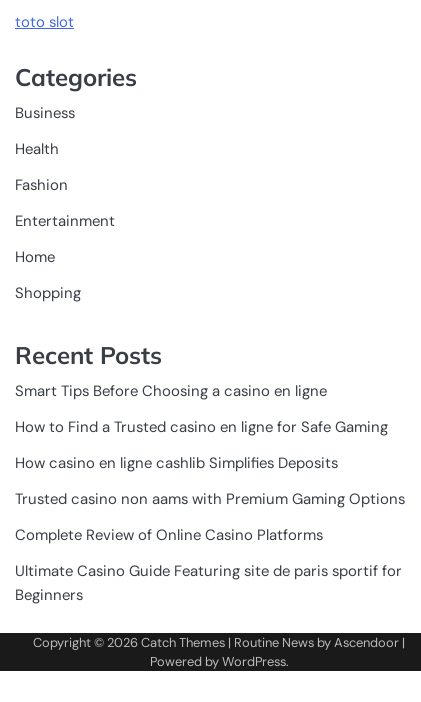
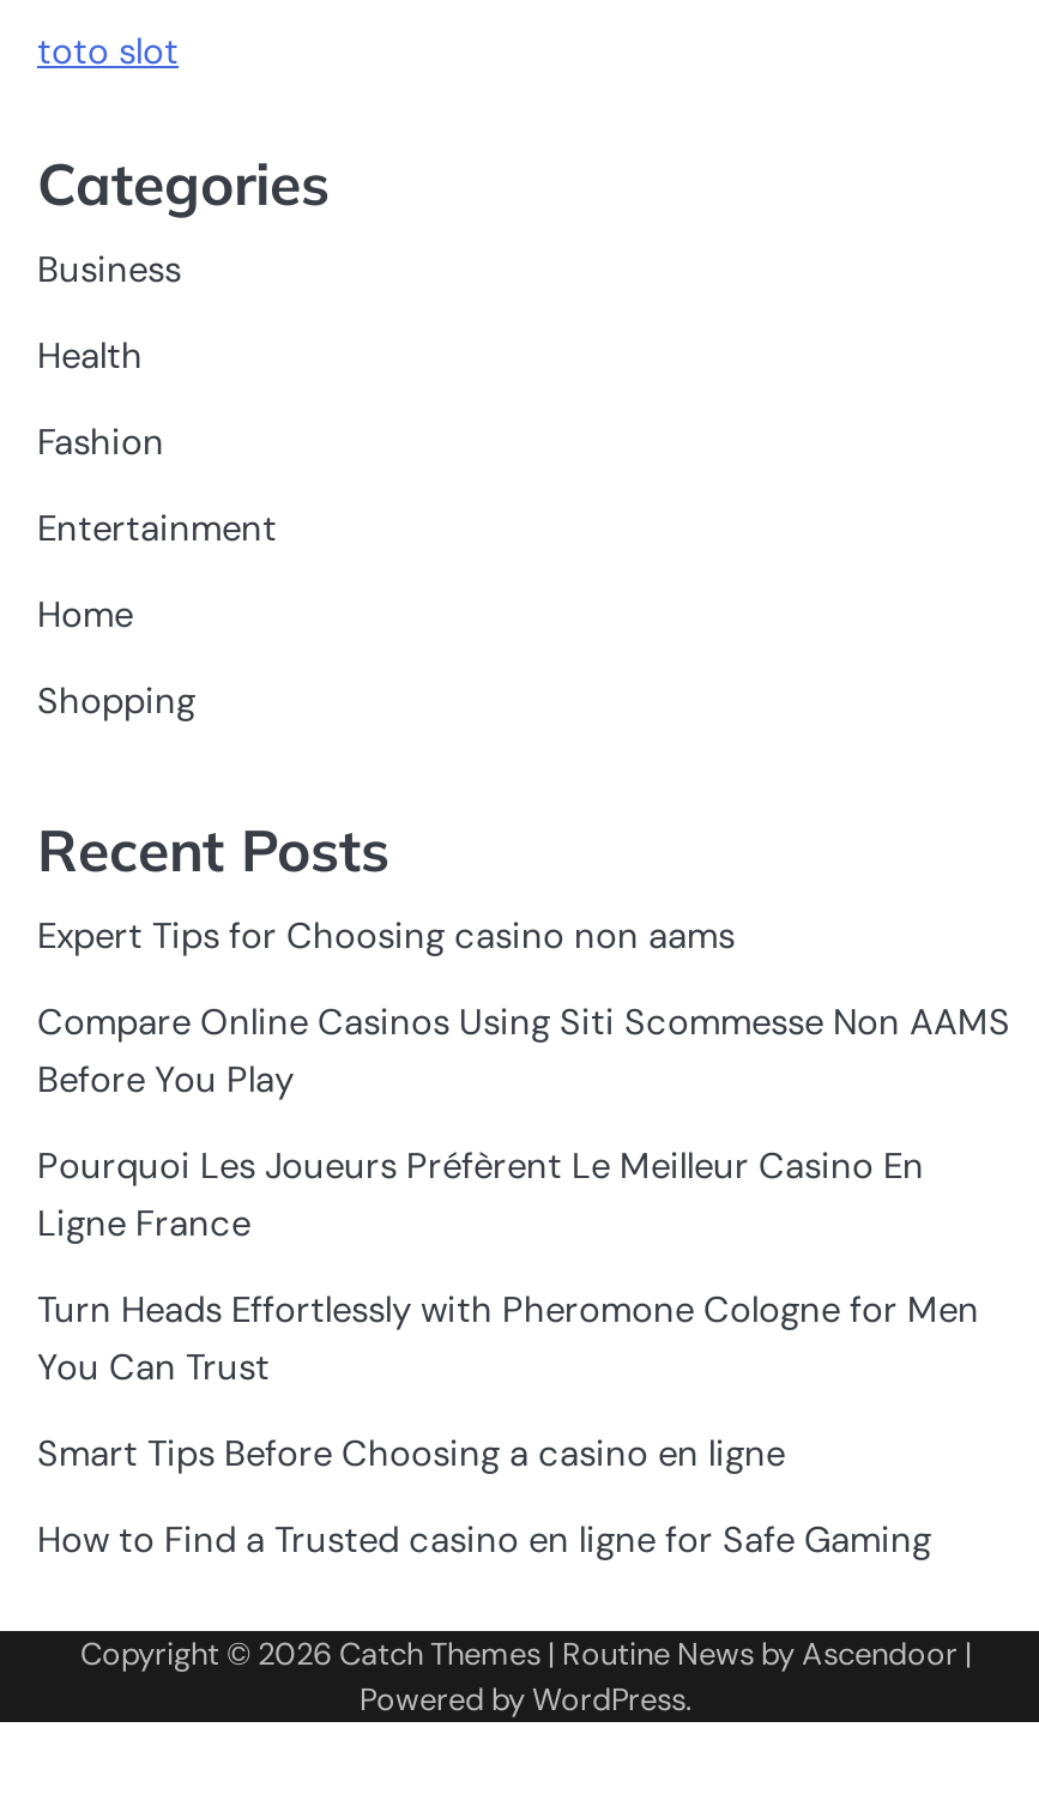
+ Expert Tips for Choosing casino non aams
+ Compare Online Casinos Using Siti Scommesse Non AAMS
+ Before You Play
+ Pourquoi Les Joueurs Préfèrent Le Meilleur Casino En
+ Ligne France
+ Turn Heads Effortlessly with Pheromone Cologne for Men
+ You Can Trust

moved down: Smart Tips Before Choosing a casino en ligne | How to Find a Trusted casino en ligne for Safe Gaming

- How casino en ligne cashlib Simplifies Deposits
- Trusted casino non aams with Premium Gaming Options
- Complete Review of Online Casino Platforms
- Ultimate Casino Guide Featuring site de paris sportif for
- Beginners
